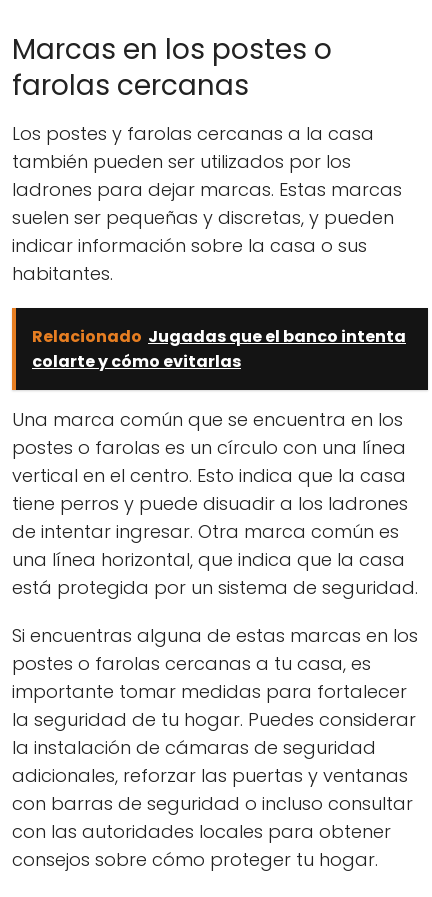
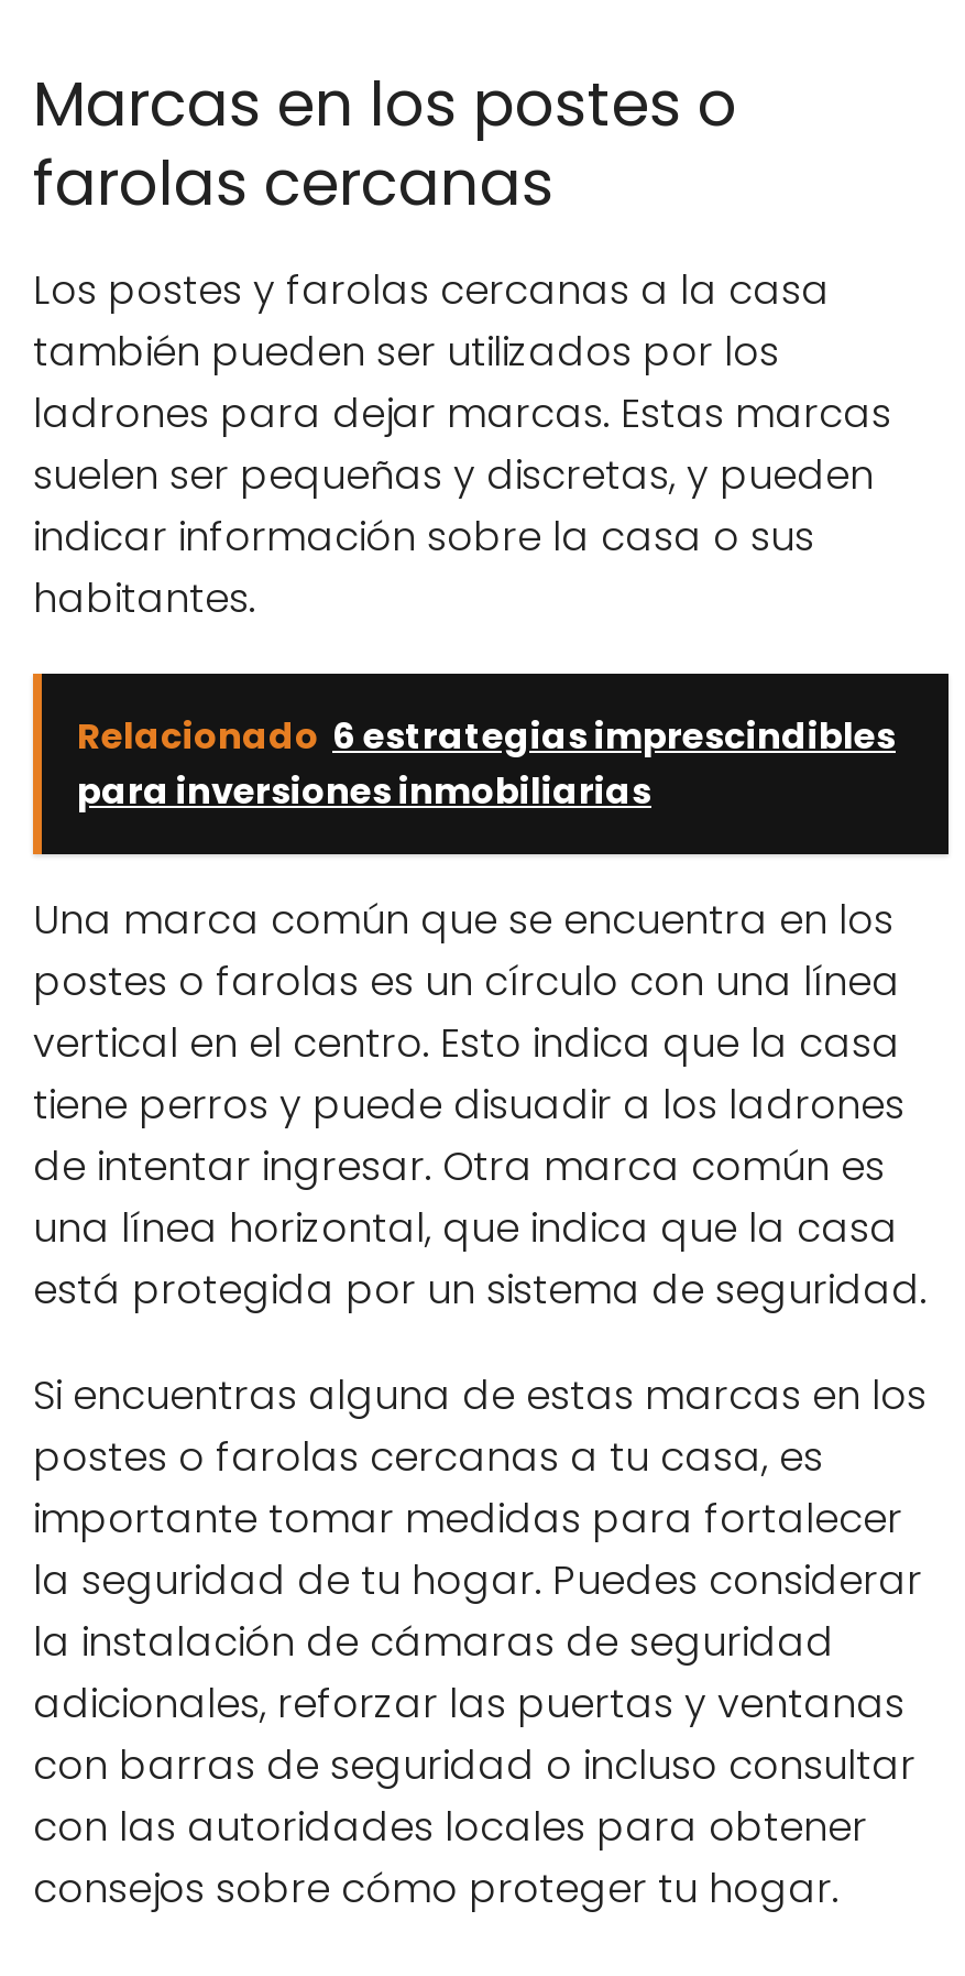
- Relacionado Jugadas que el banco intenta
- colarte y cómo evitarlas
+ Relacionado 6 estrategias imprescindibles
+ para inversiones inmobiliarias
